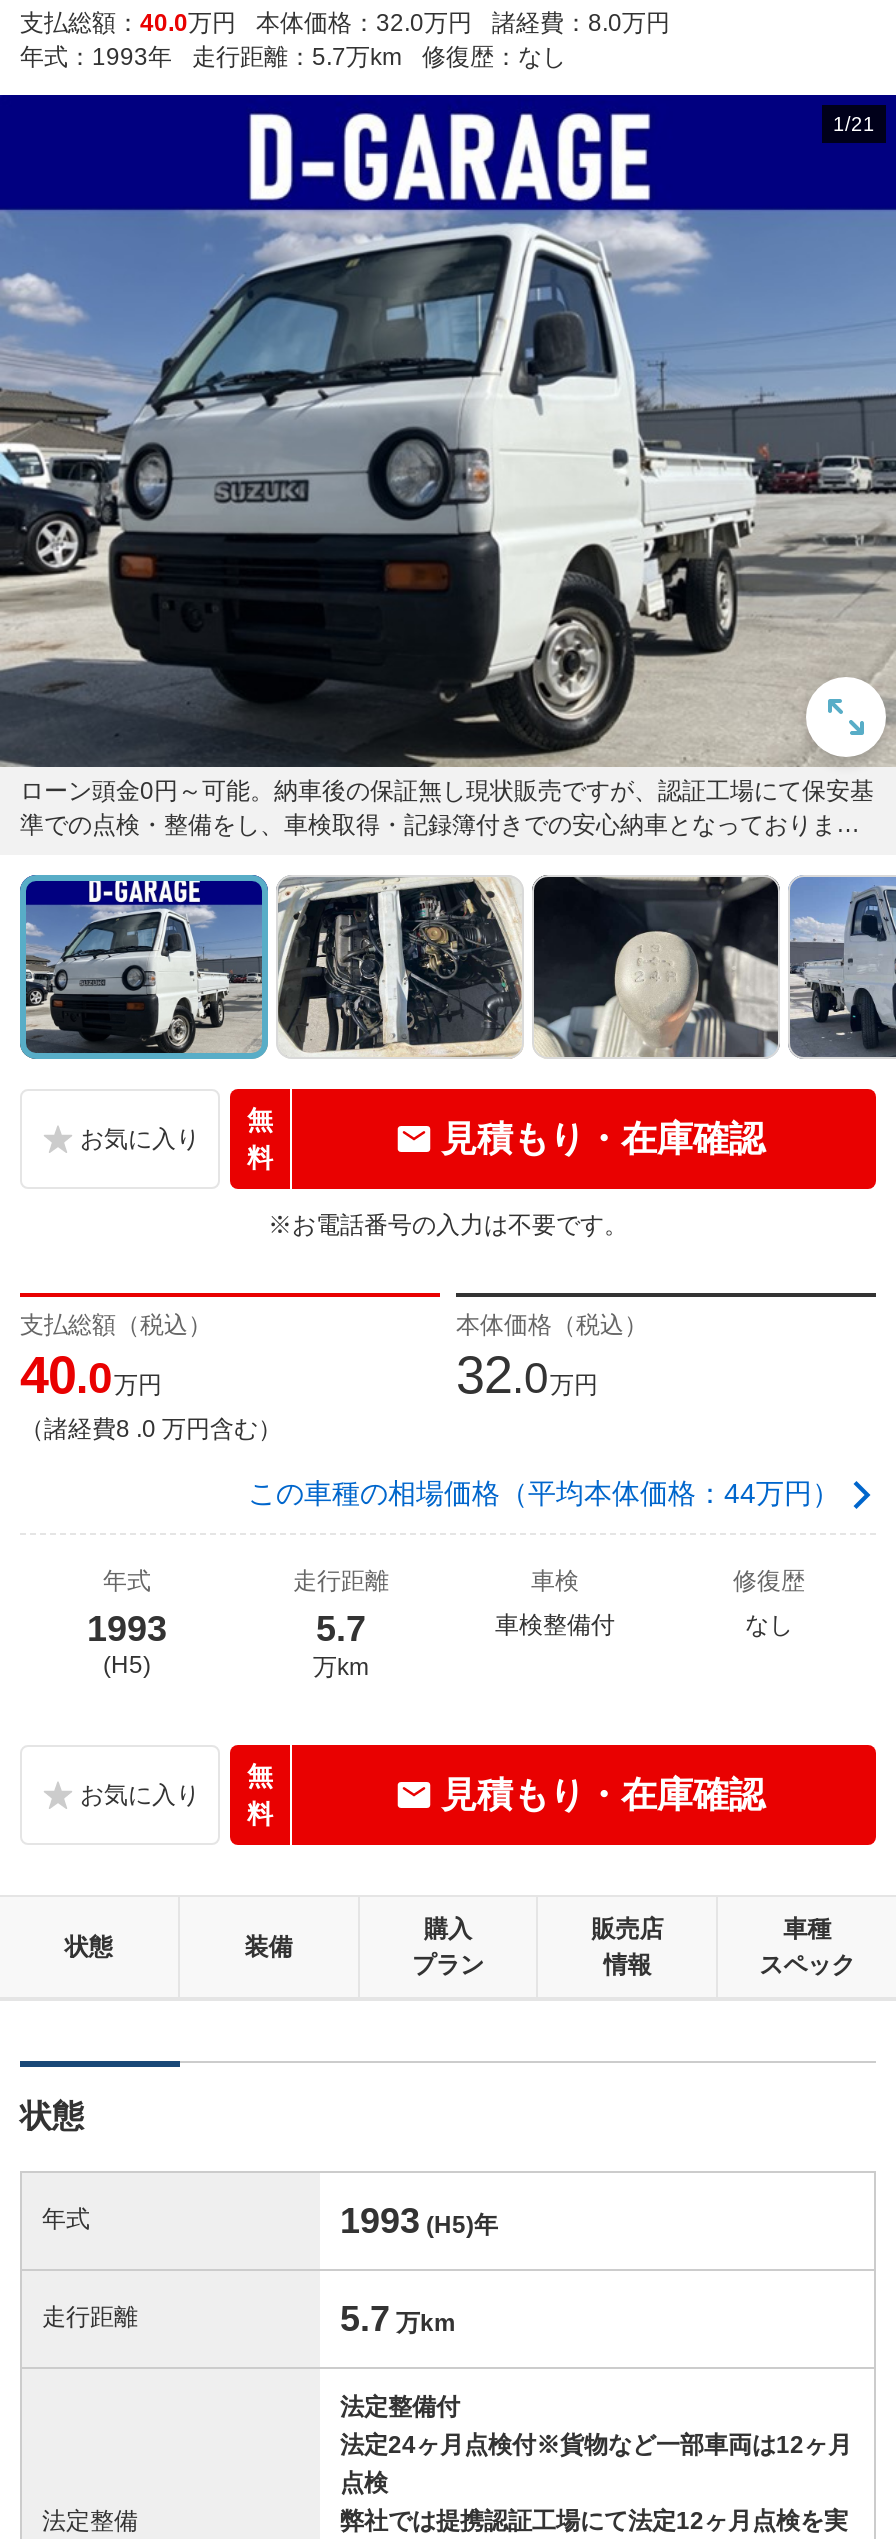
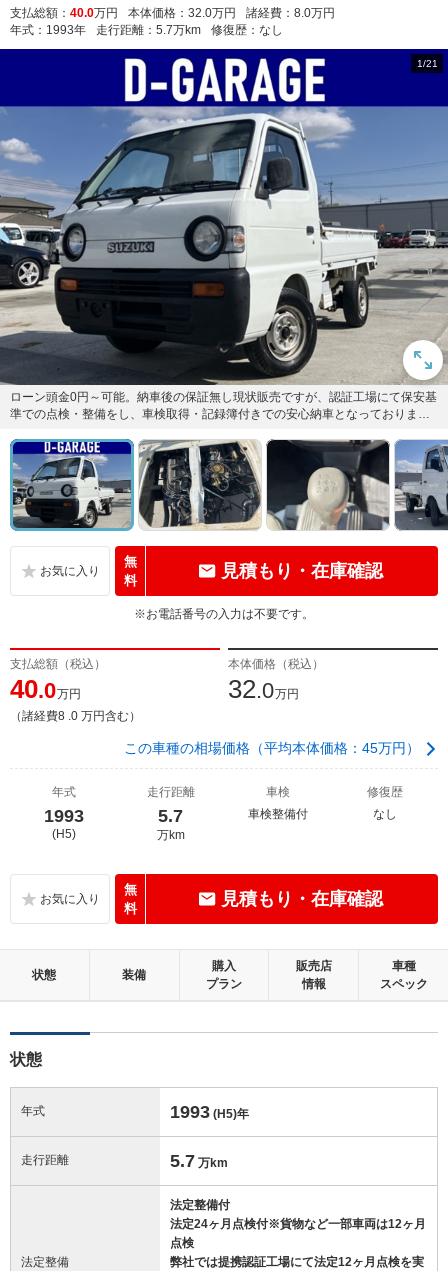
- この車種の相場価格（平均本体価格：44万円）
+ この車種の相場価格（平均本体価格：45万円）
